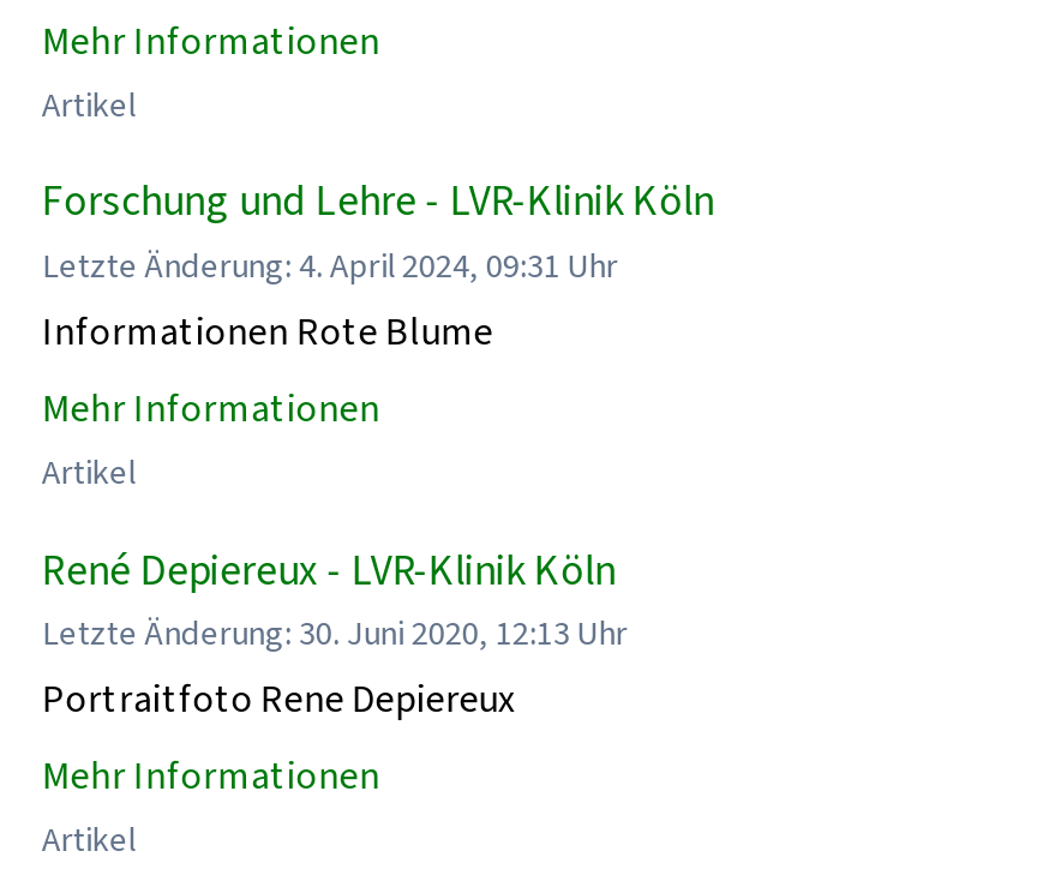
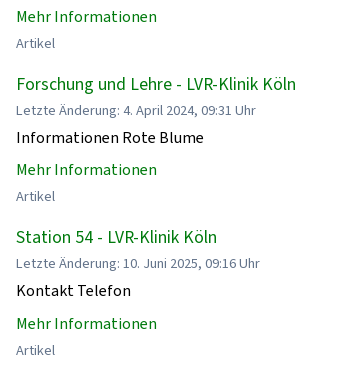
- René Depiereux - LVR-Klinik Köln
- Letzte Änderung: 30. Juni 2020, 12:13 Uhr
- Portraitfoto Rene Depiereux
+ Station 54 - LVR-Klinik Köln
+ Letzte Änderung: 10. Juni 2025, 09:16 Uhr
+ Kontakt Telefon
